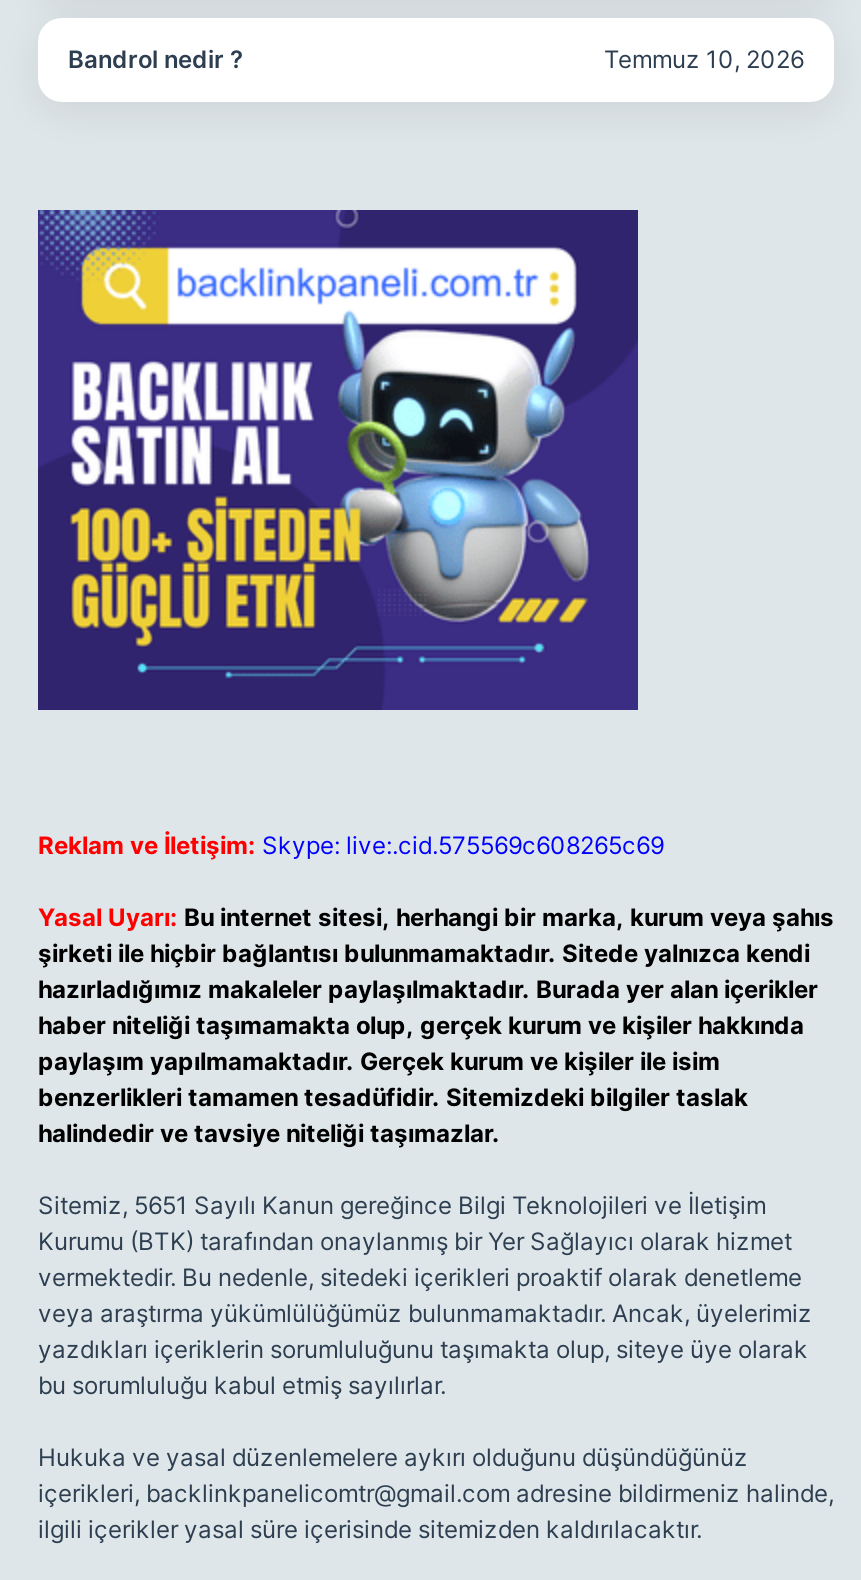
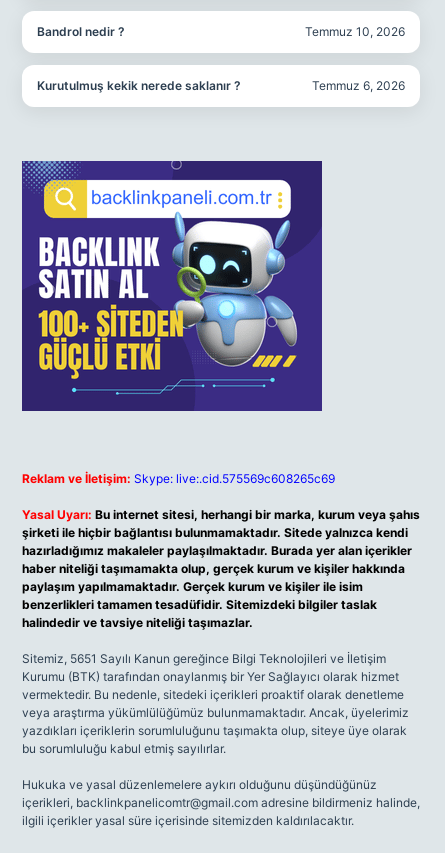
+ Kurutulmuş kekik nerede saklanır ?
+ Temmuz 6, 2026
